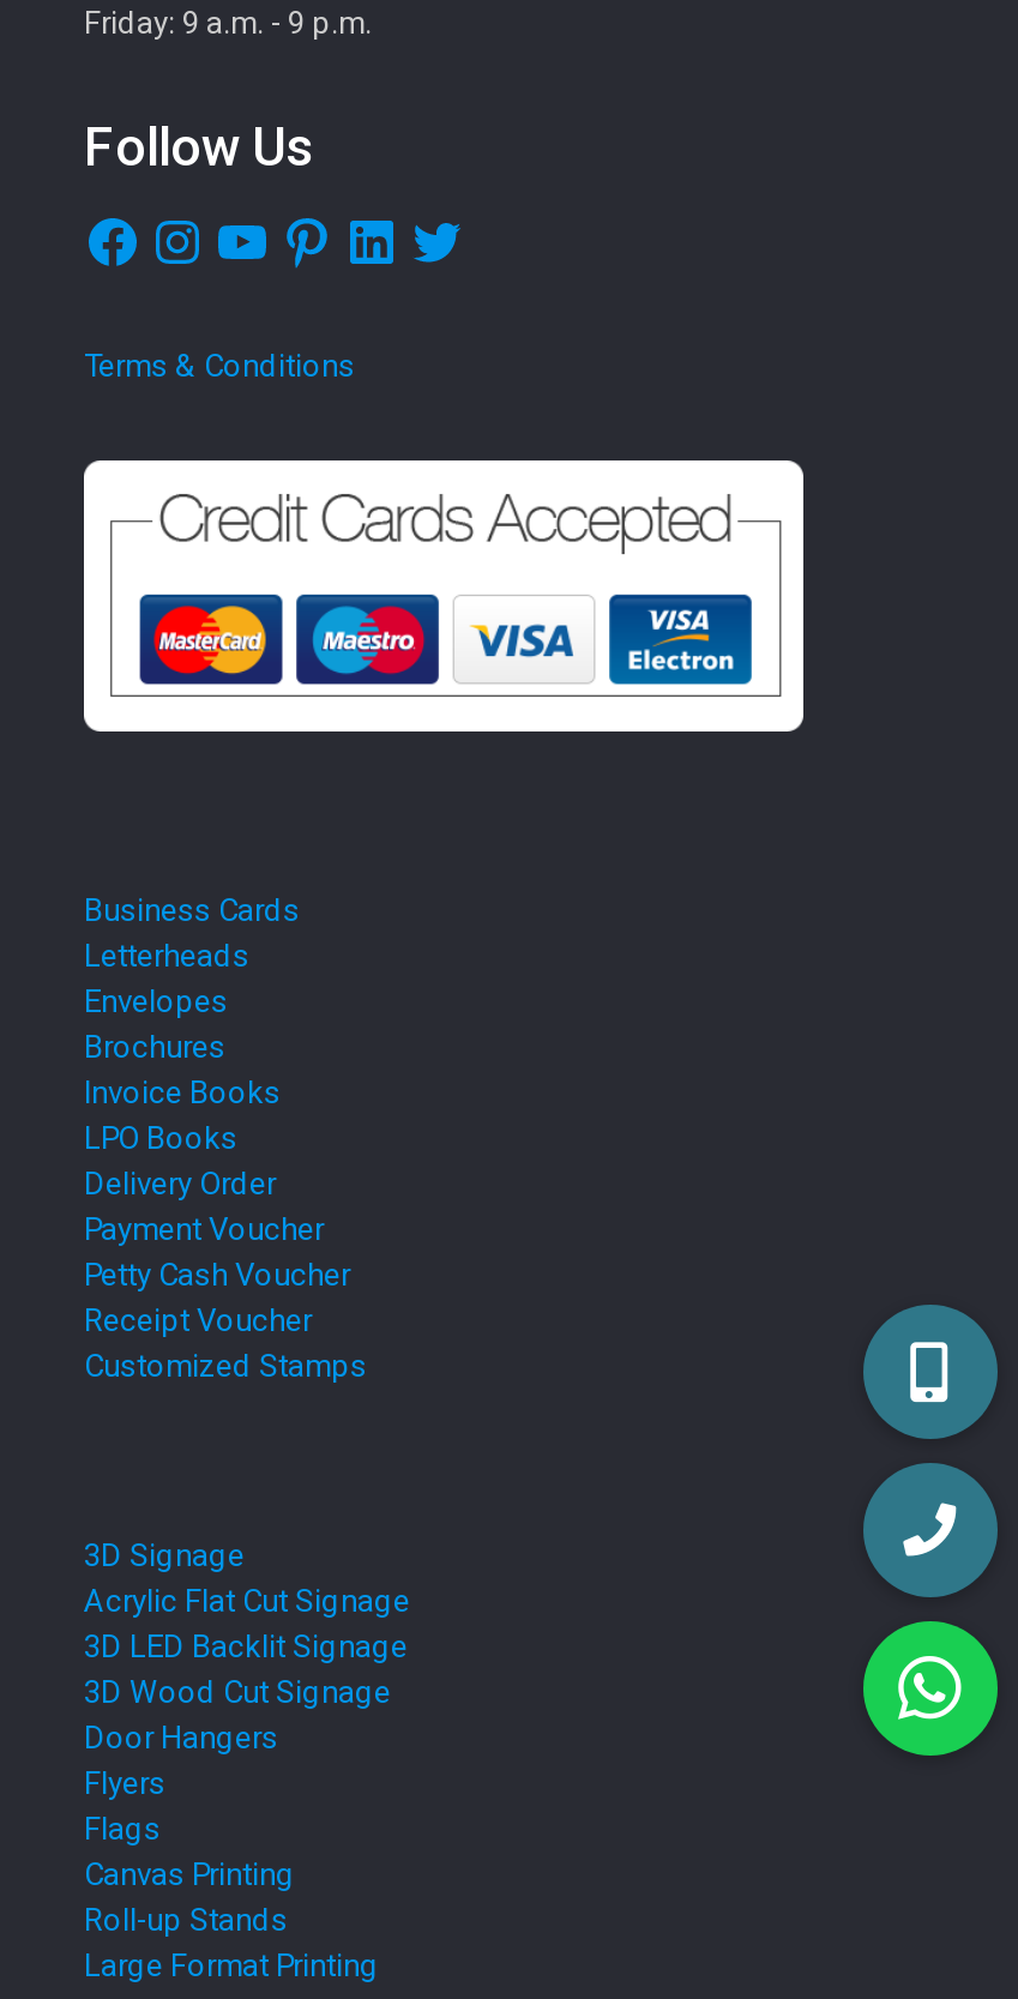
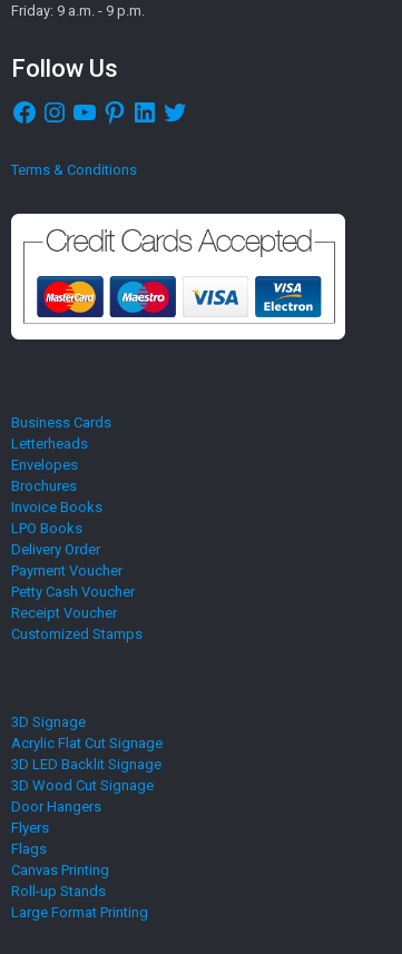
- [image]

- [image]

- [image]
